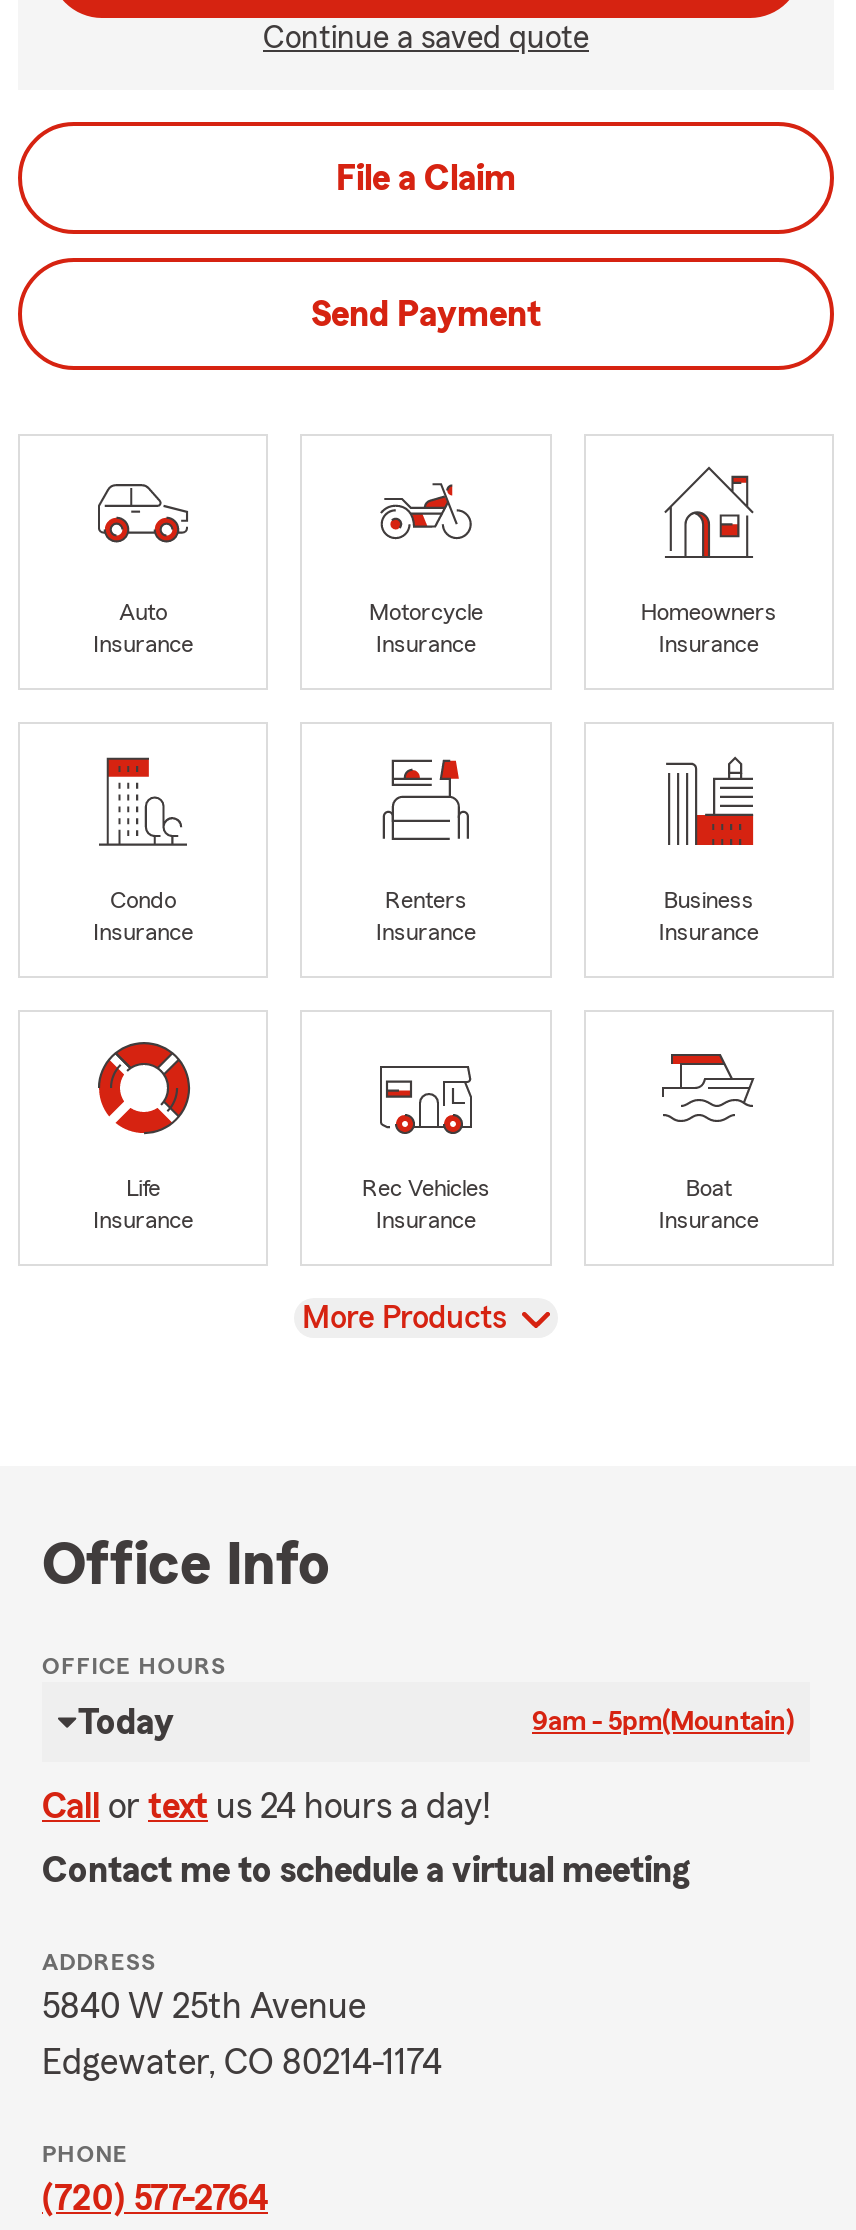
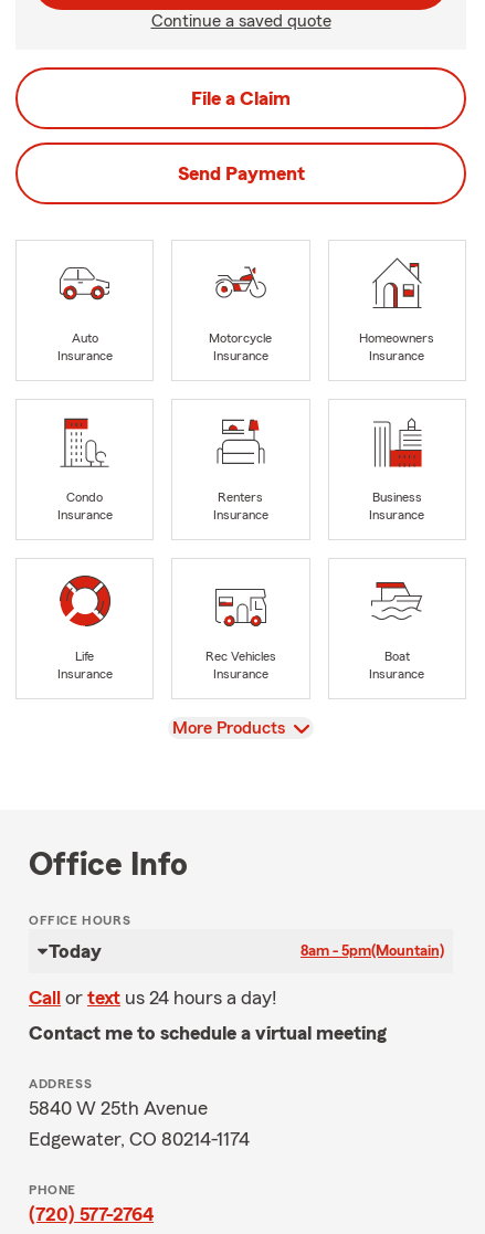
- 9am - 5pm(Mountain)
+ 8am - 5pm(Mountain)
